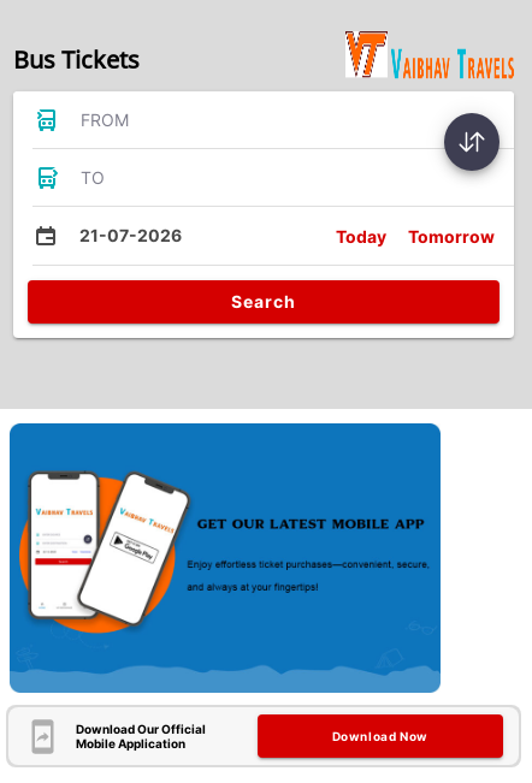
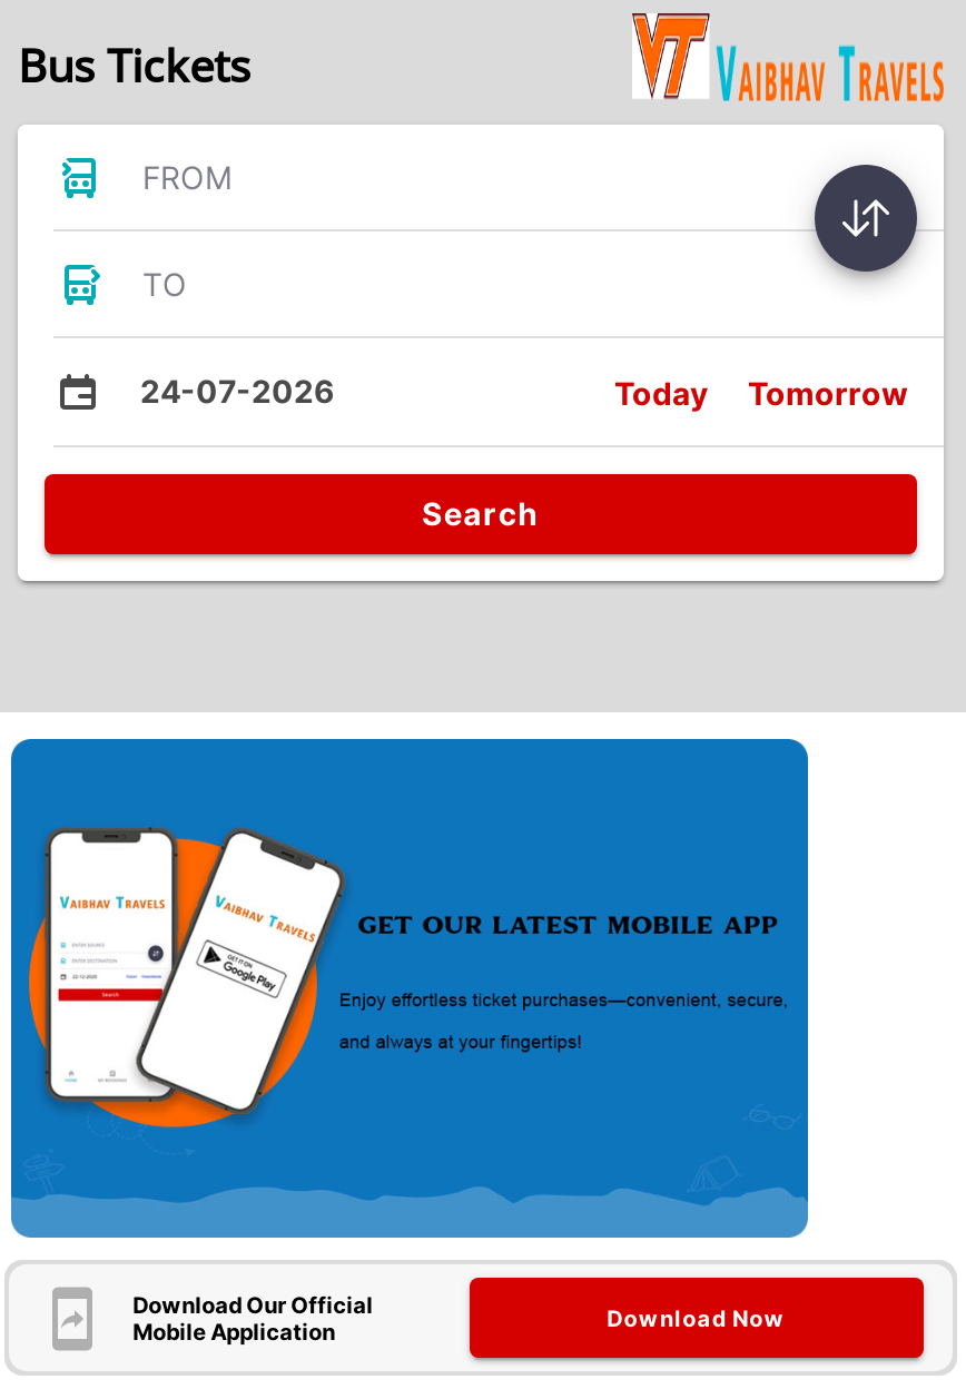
- 21-07-2026
+ 24-07-2026
